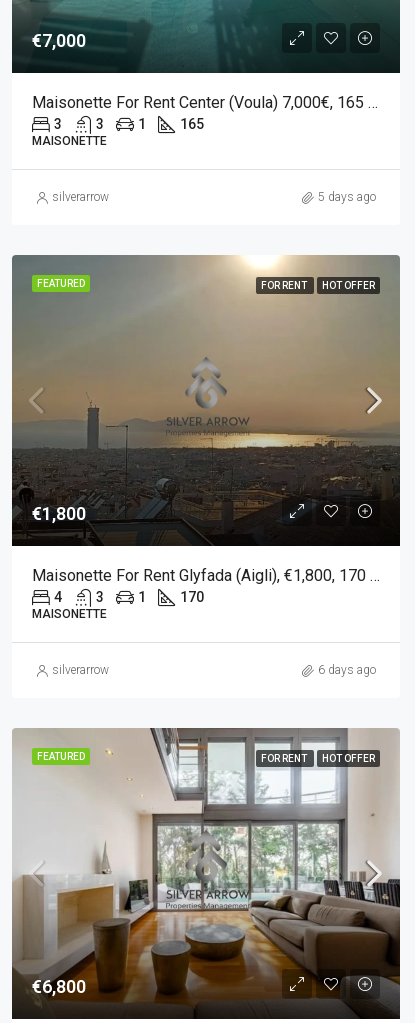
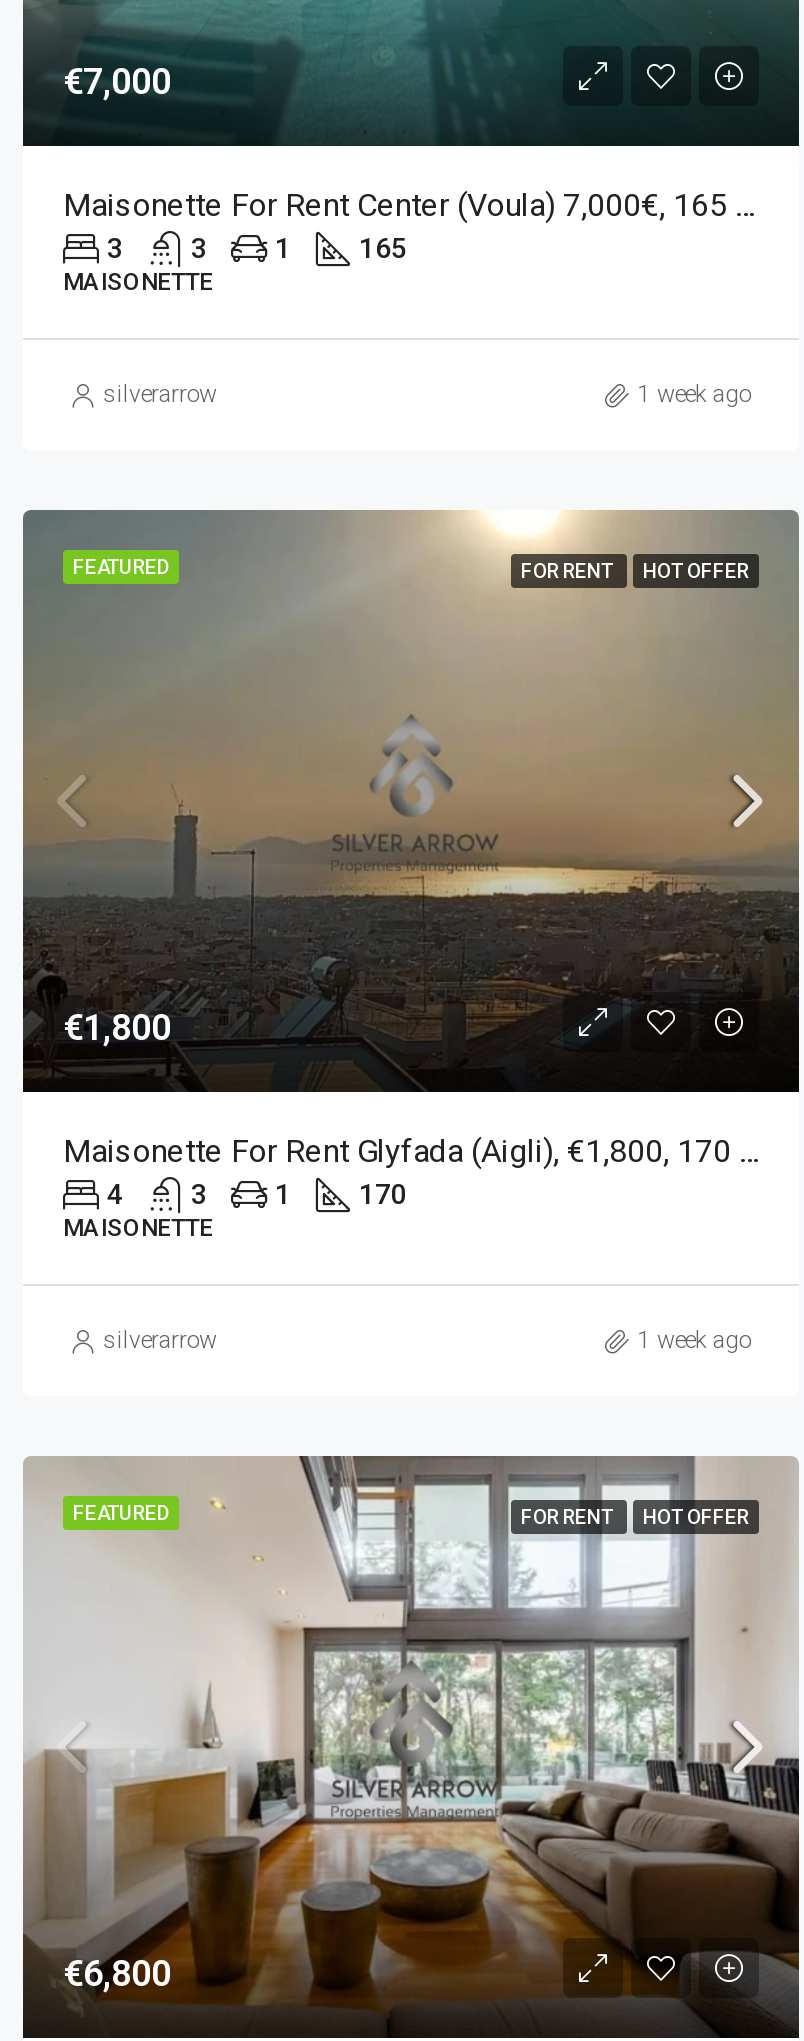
- 5 days ago
+ 1 week ago

- 6 days ago
+ 1 week ago
